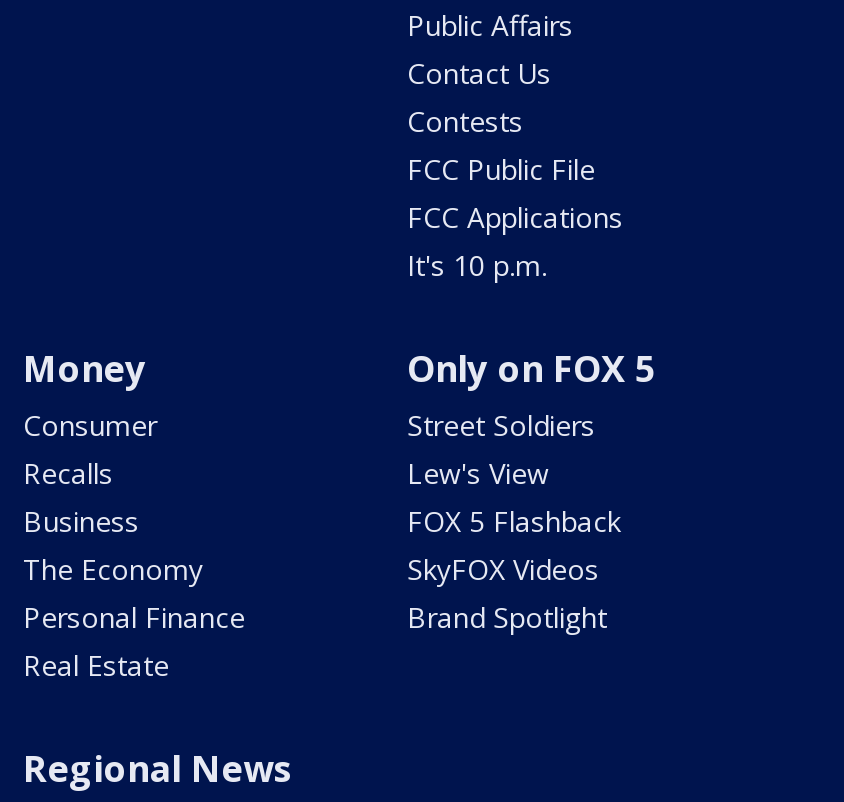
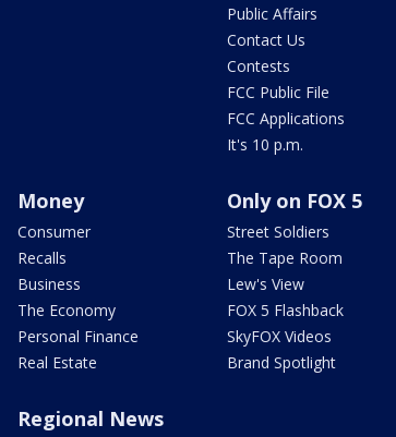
moved down: Lew's View | FOX 5 Flashback | SkyFOX Videos | Brand Spotlight

+ The Tape Room
